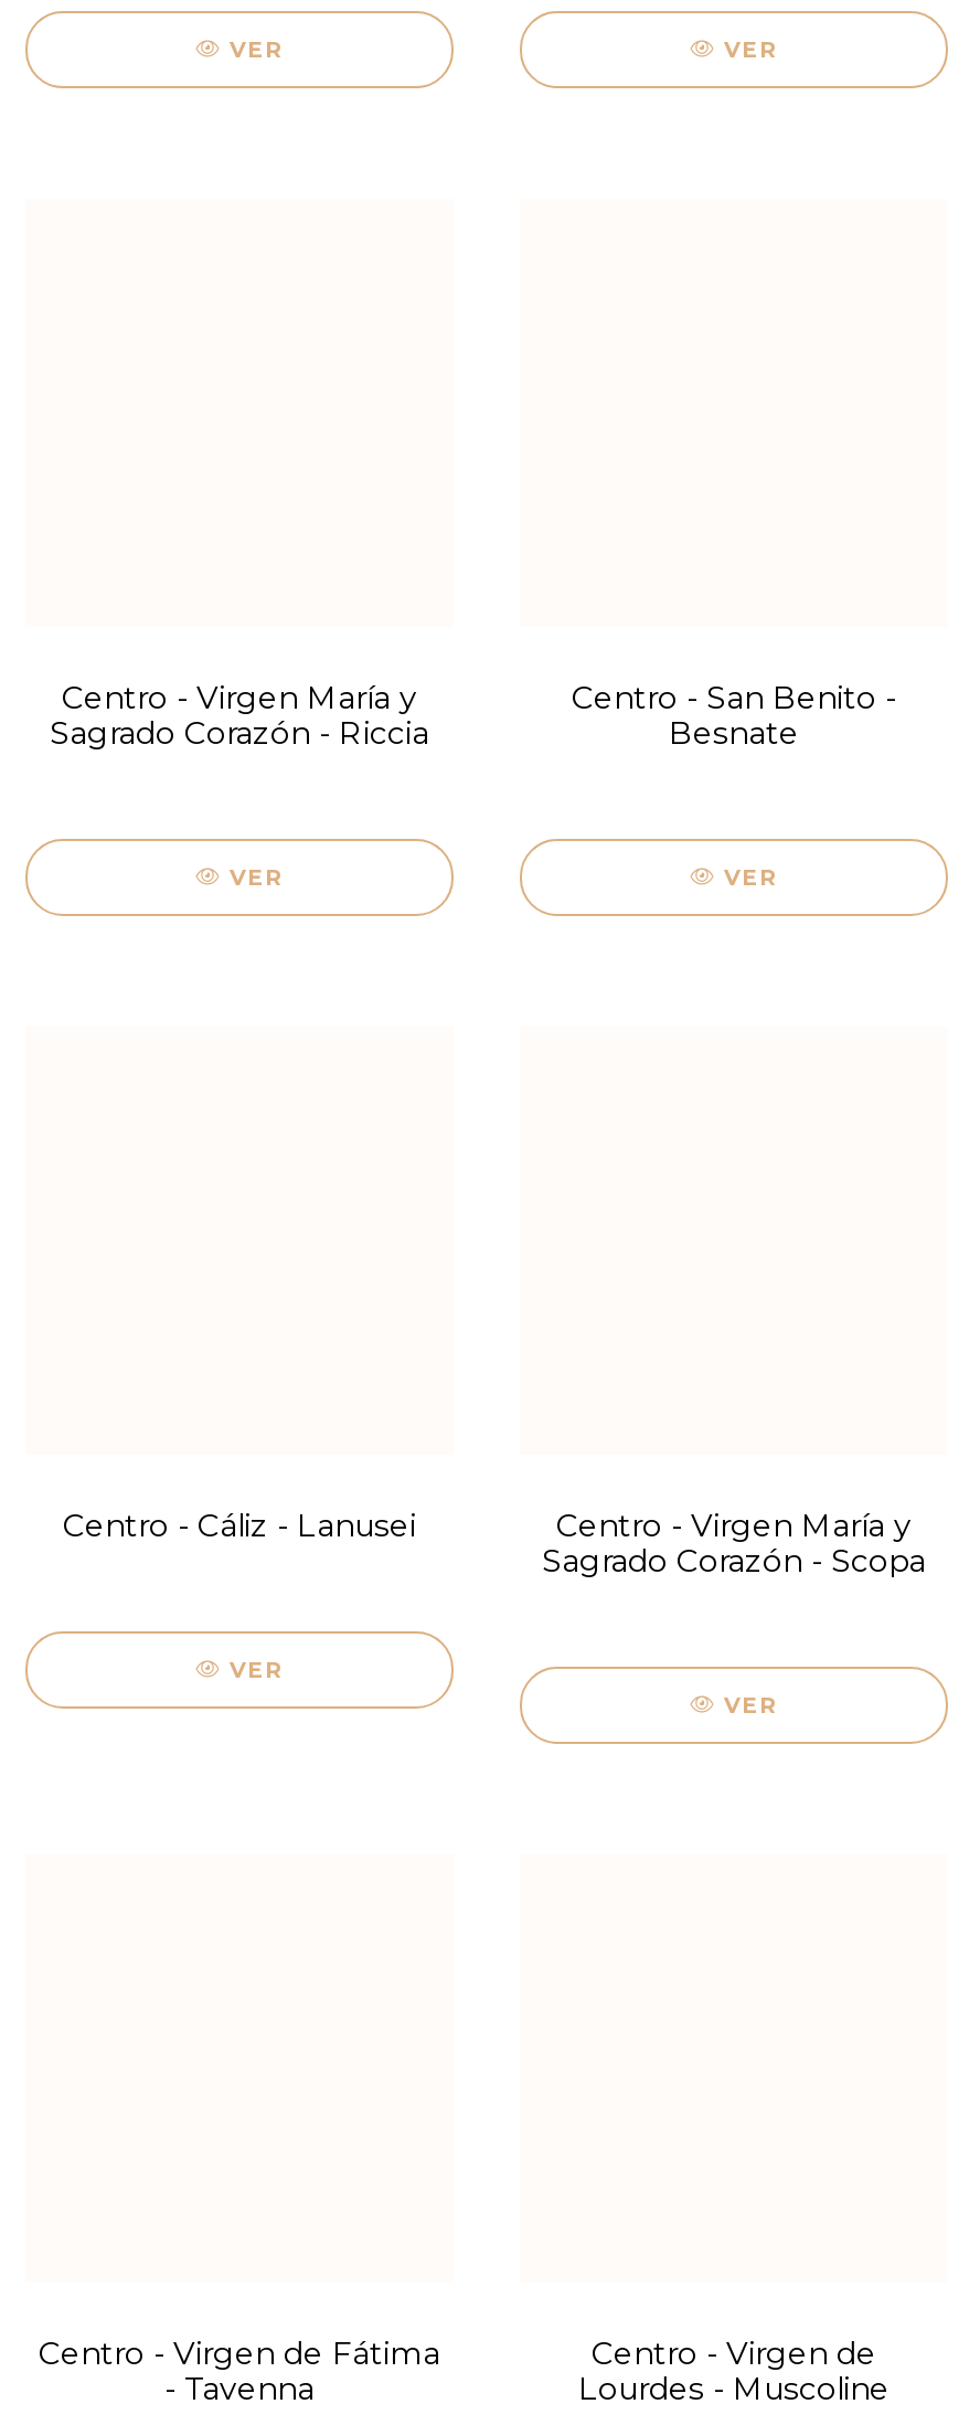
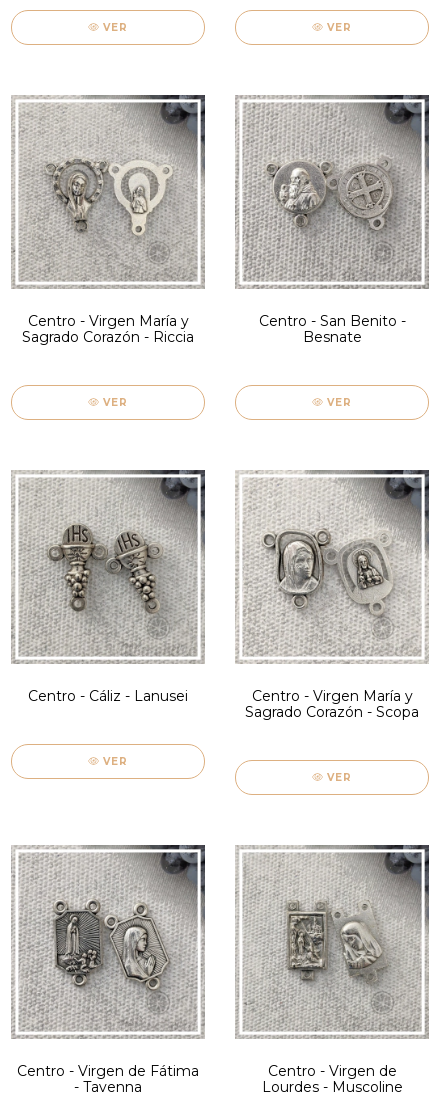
+ [image]

+ [image]

+ [image]

+ [image]

+ [image]

+ [image]
